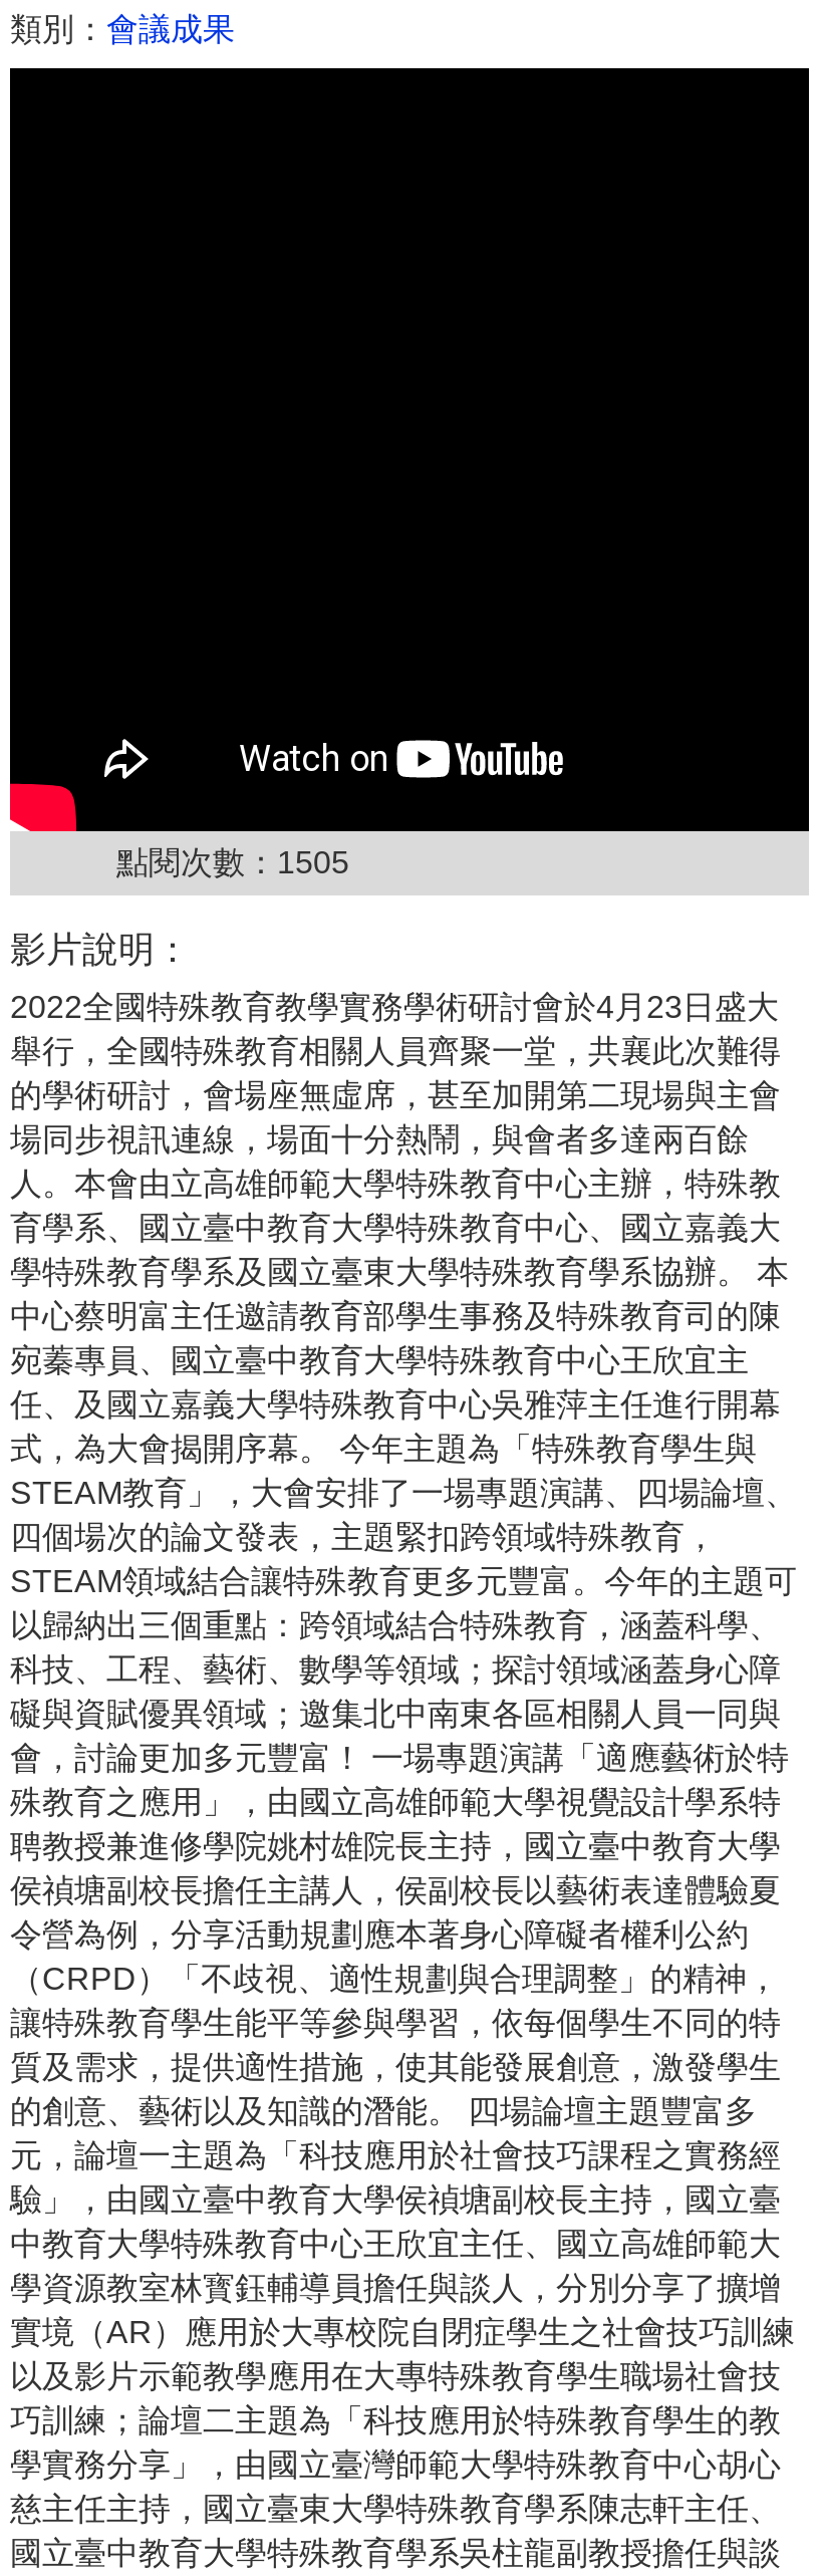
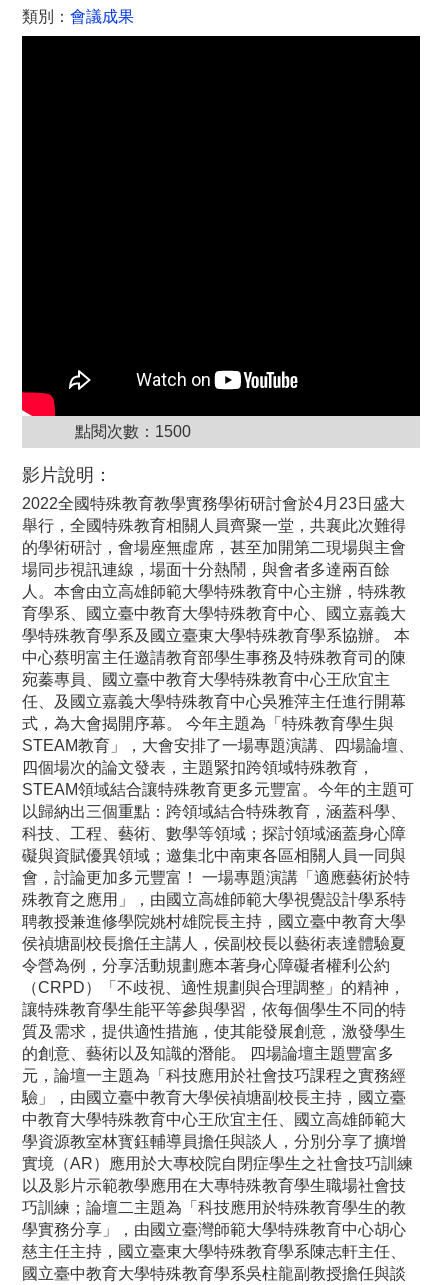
- 點閱次數：1505
+ 點閱次數：1500
